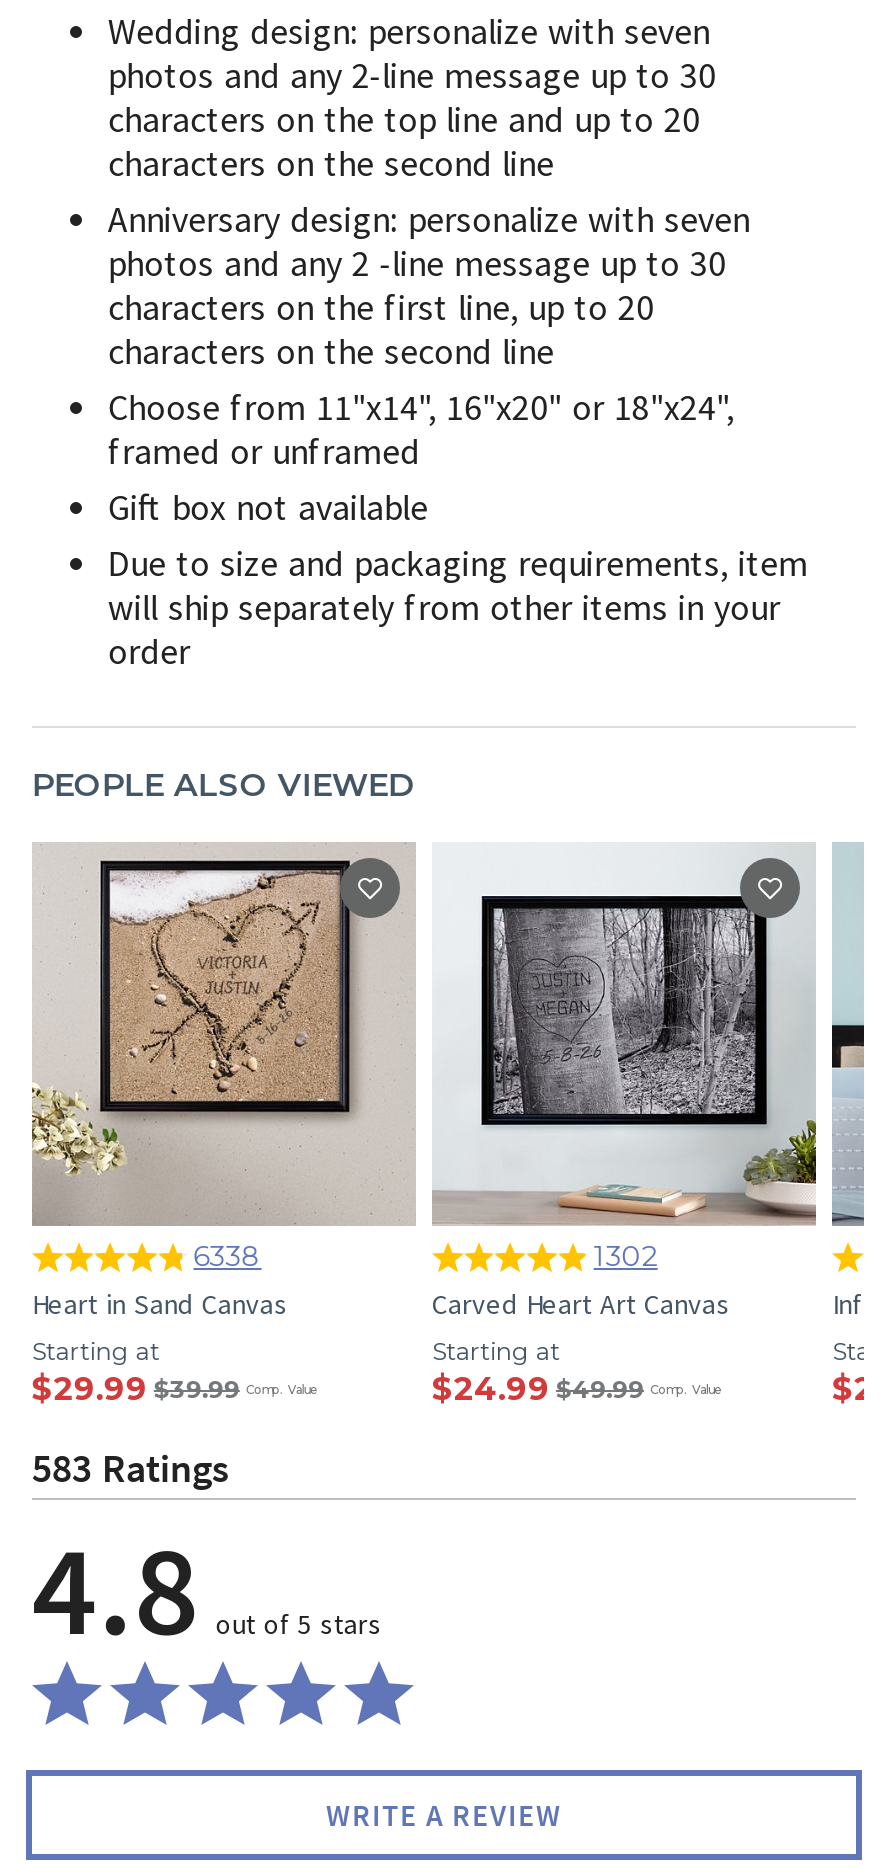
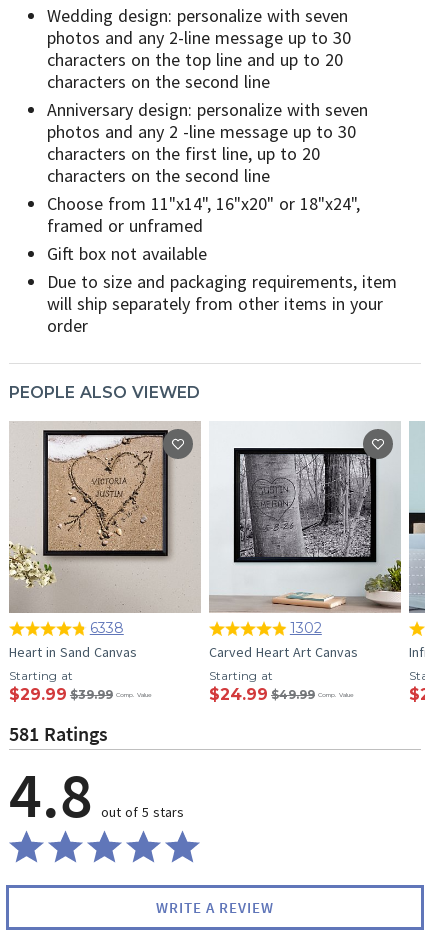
- 583 Ratings
+ 581 Ratings
